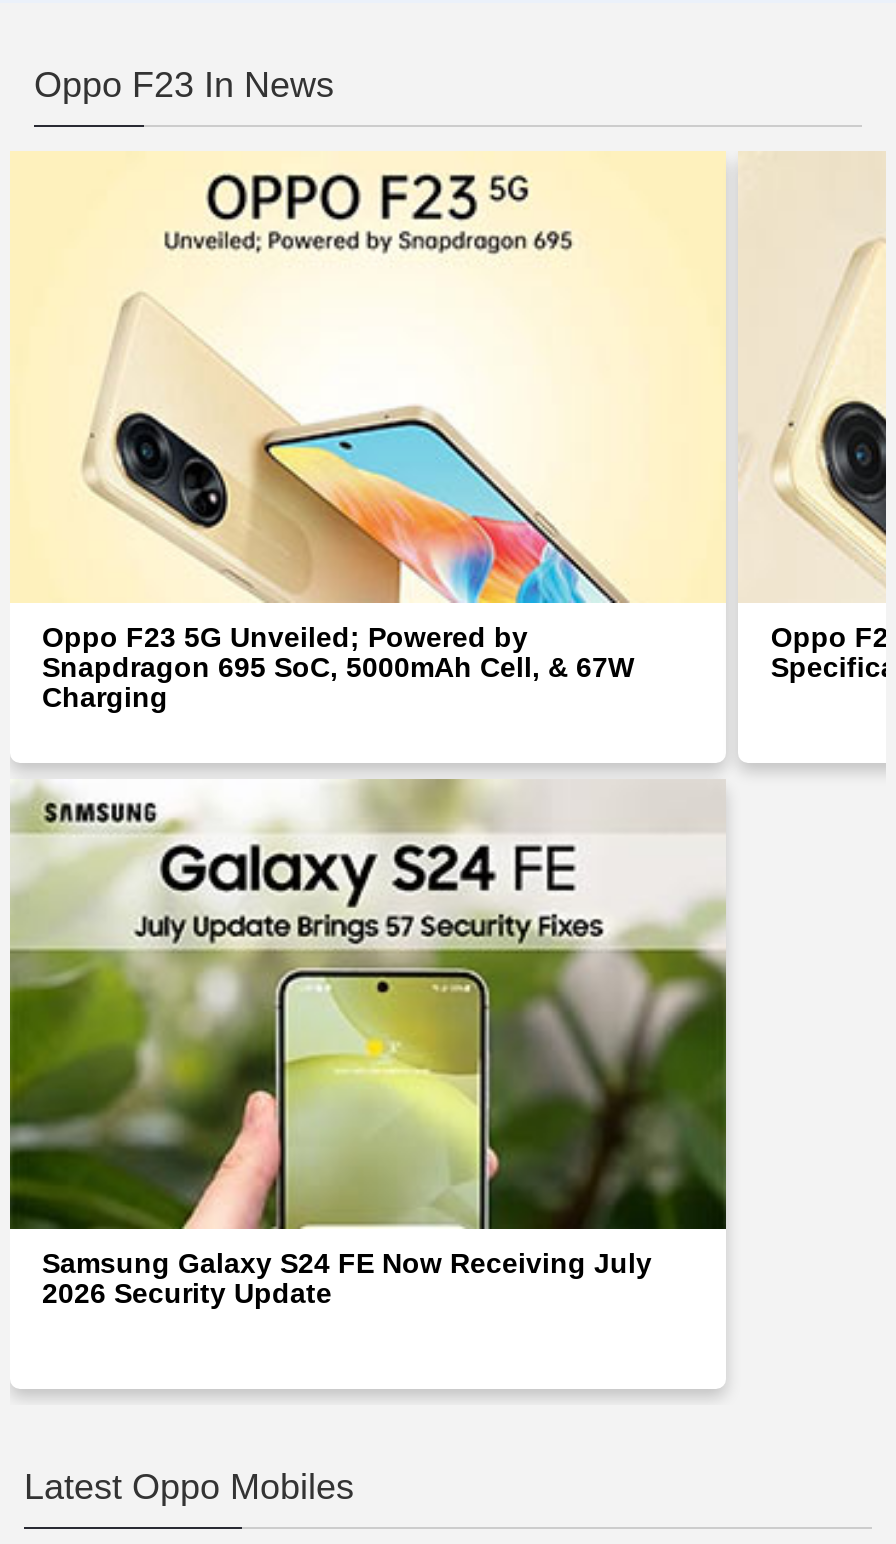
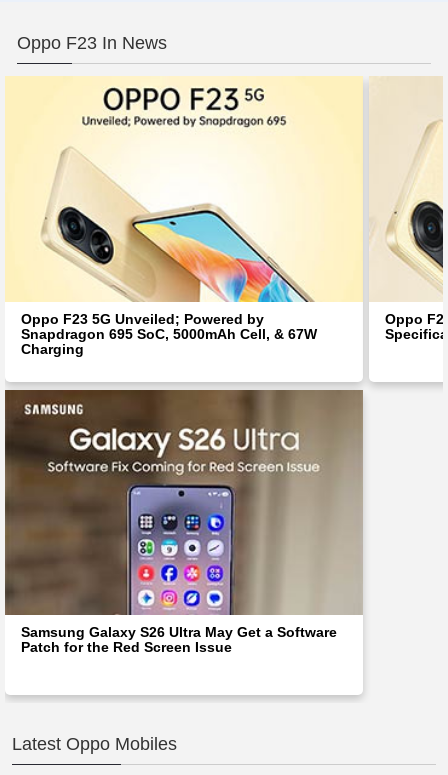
- [image]
- Samsung Galaxy S24 FE Now Receiving July
- 2026 Security Update
+ [image]
+ Samsung Galaxy S26 Ultra May Get a Software
+ Patch for the Red Screen Issue
